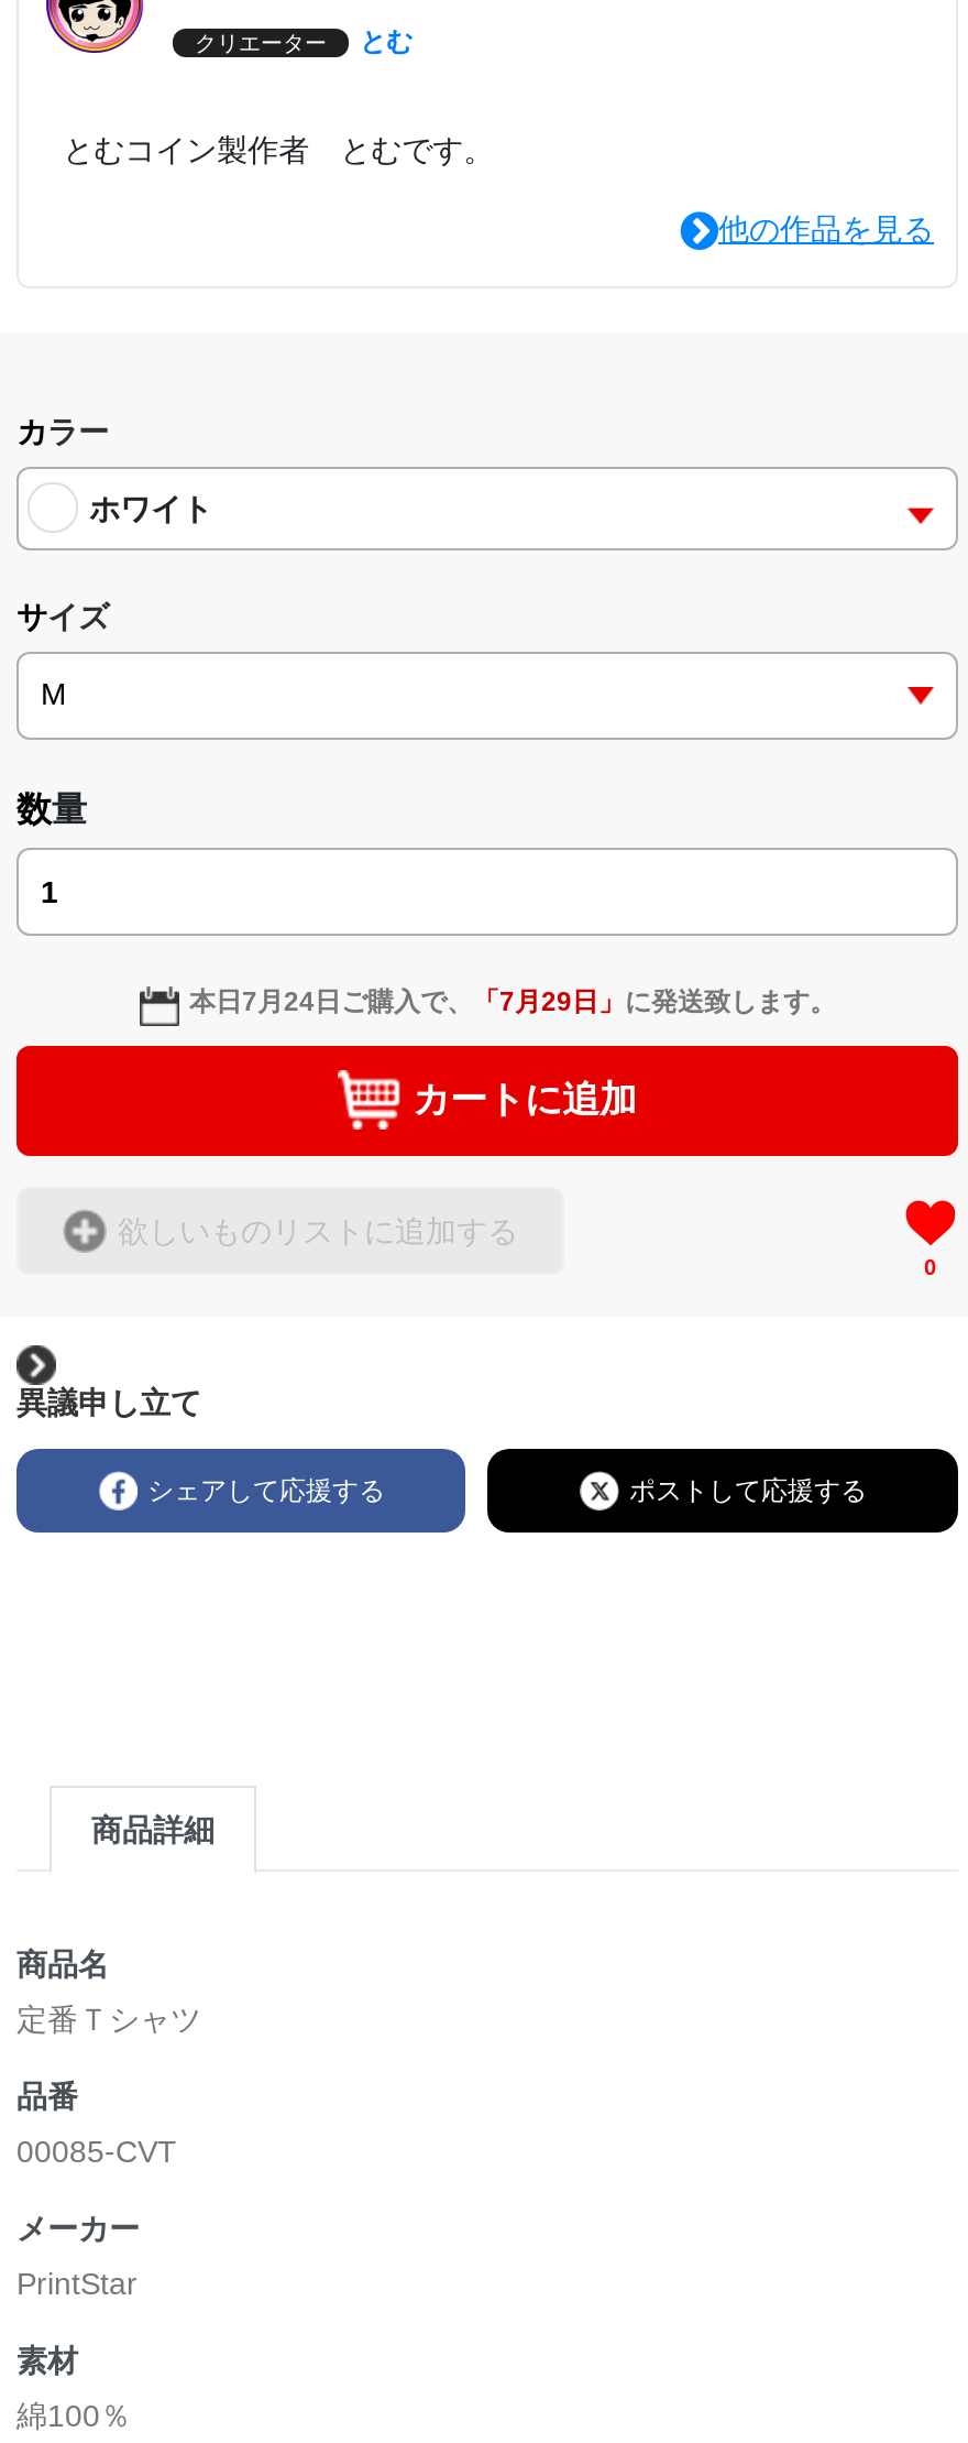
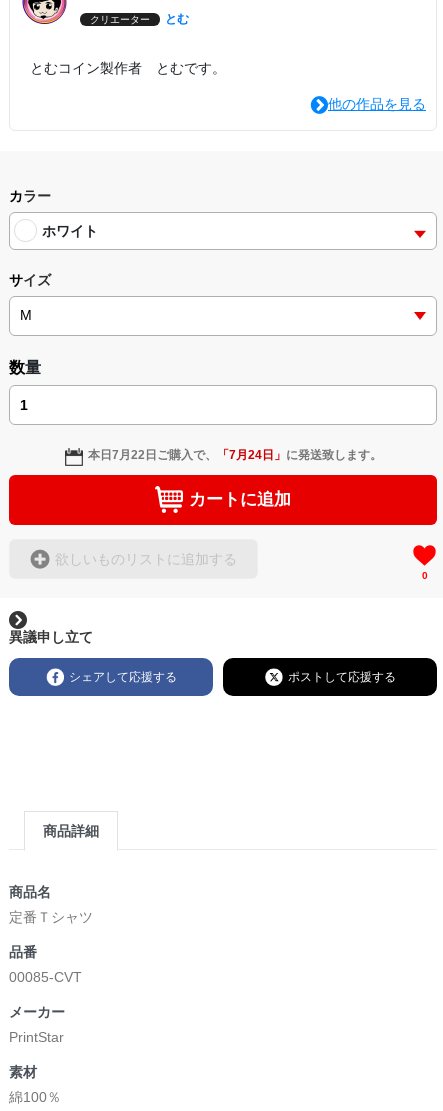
- 本日7月24日ご購入で、「7月29日」に発送致します。
+ 本日7月22日ご購入で、「7月24日」に発送致します。
